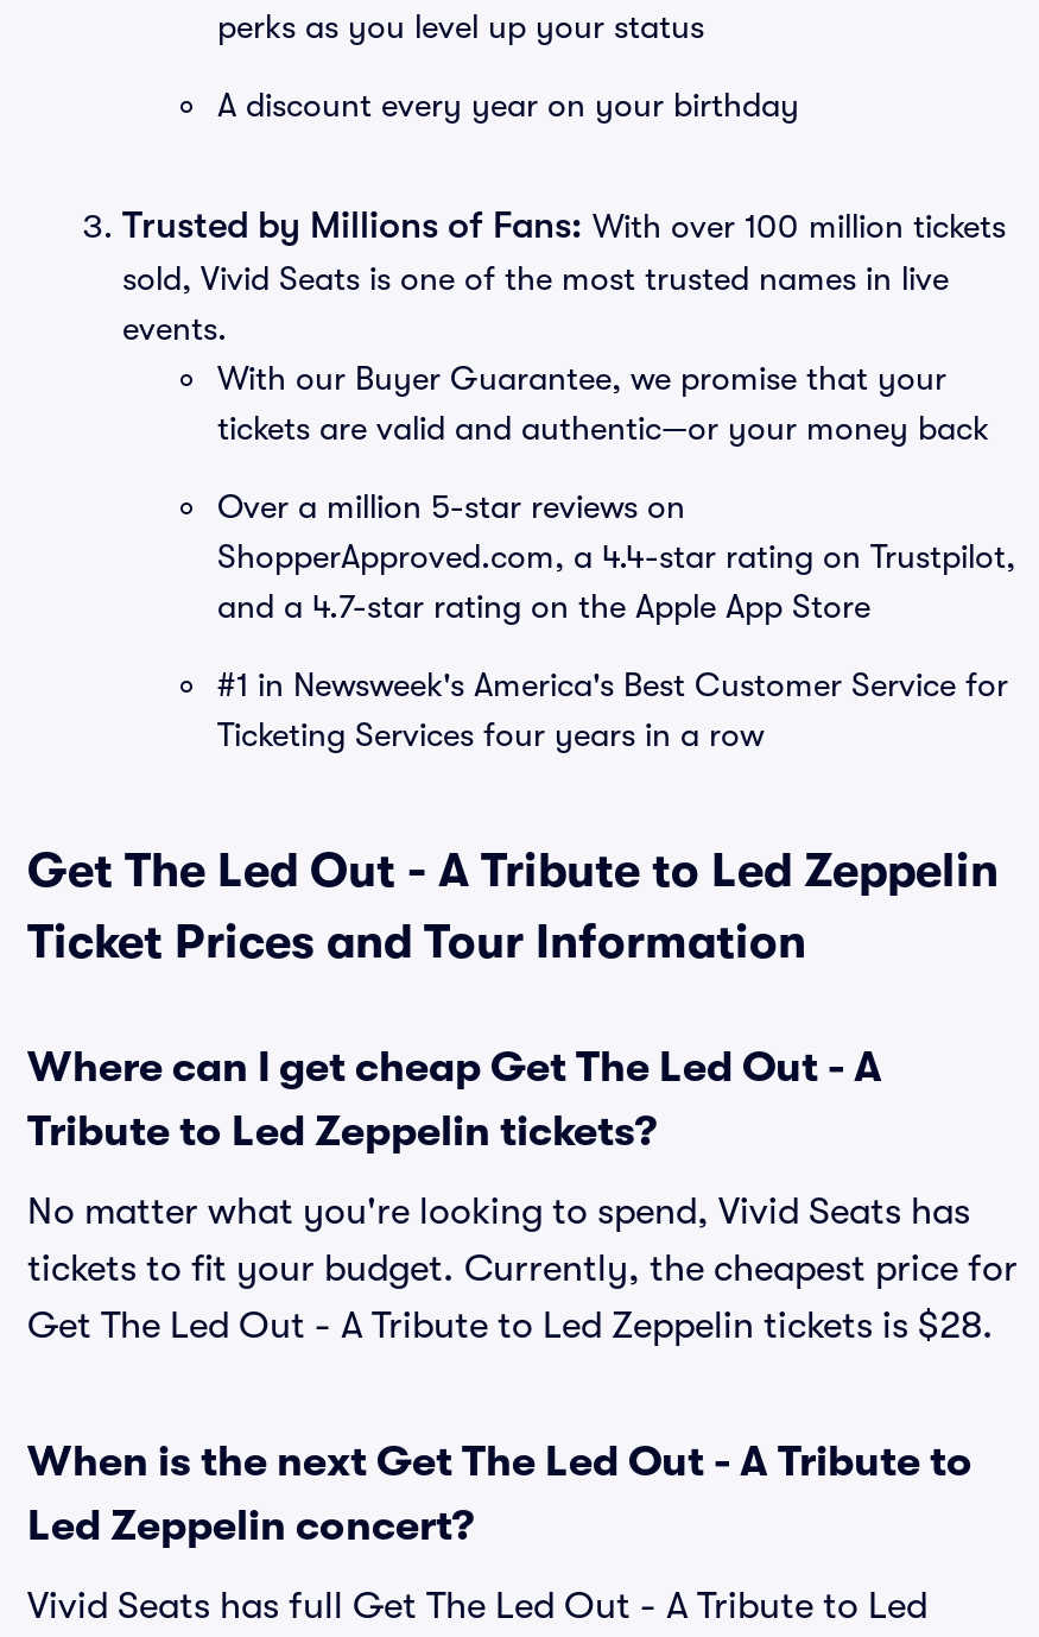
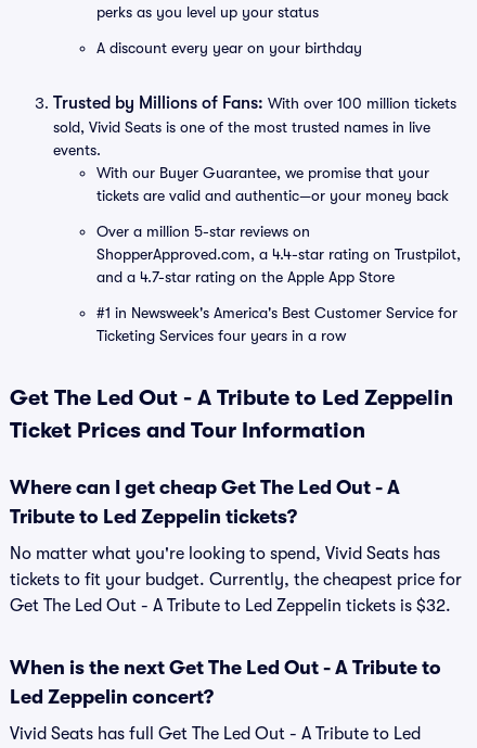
- Get The Led Out - A Tribute to Led Zeppelin tickets is $28.
+ Get The Led Out - A Tribute to Led Zeppelin tickets is $32.
